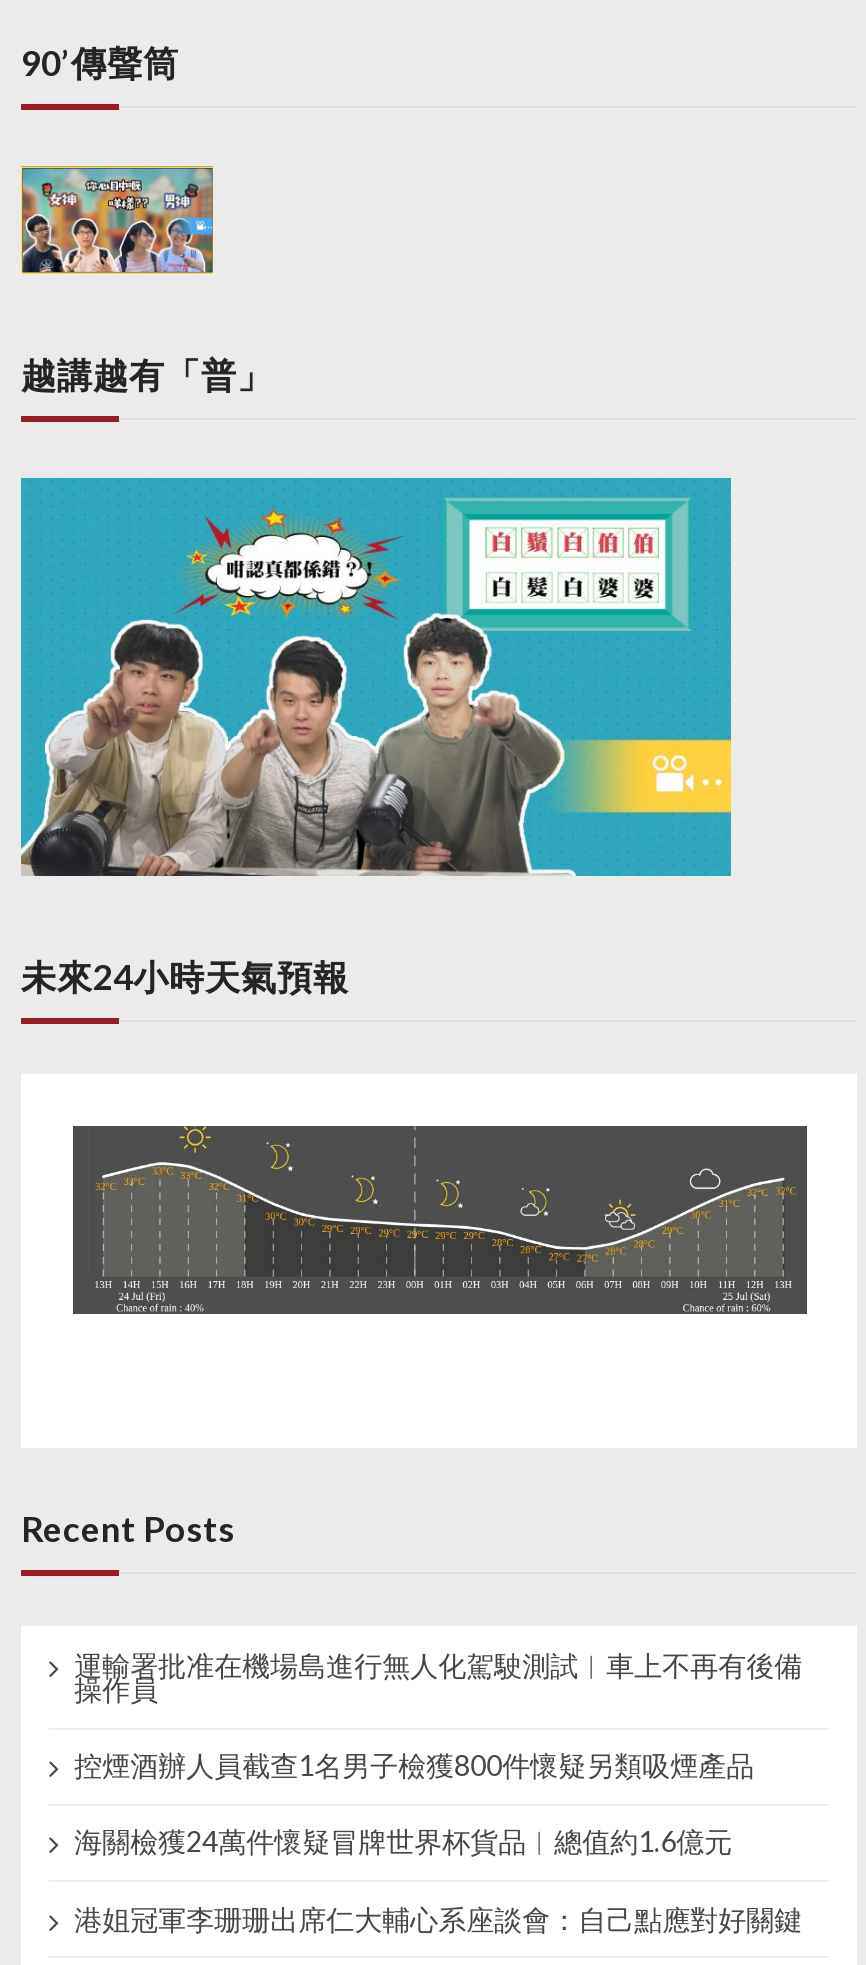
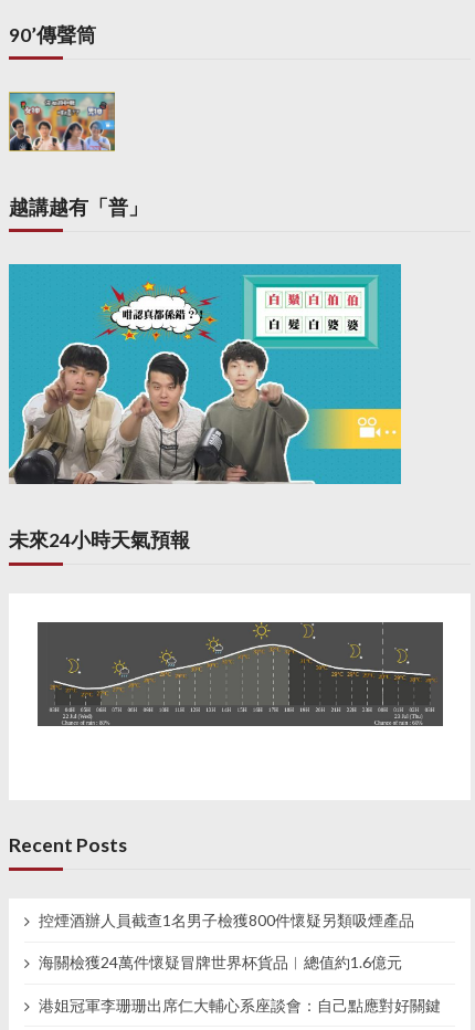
- [image]
+ [image]

- 運輸署批准在機場島進行無人化駕駛測試︱車上不再有後備
- 操作員
